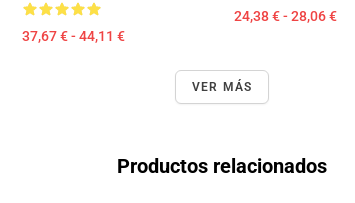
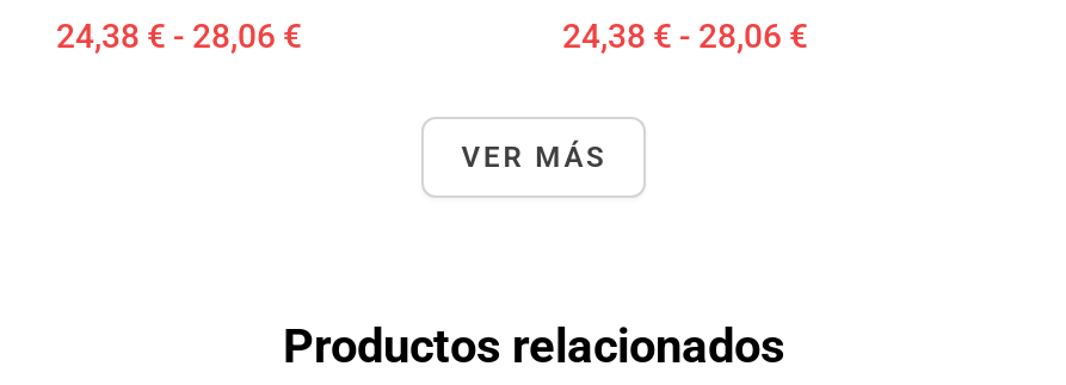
- 37,67 € - 44,11 €
+ 24,38 € - 28,06 €
